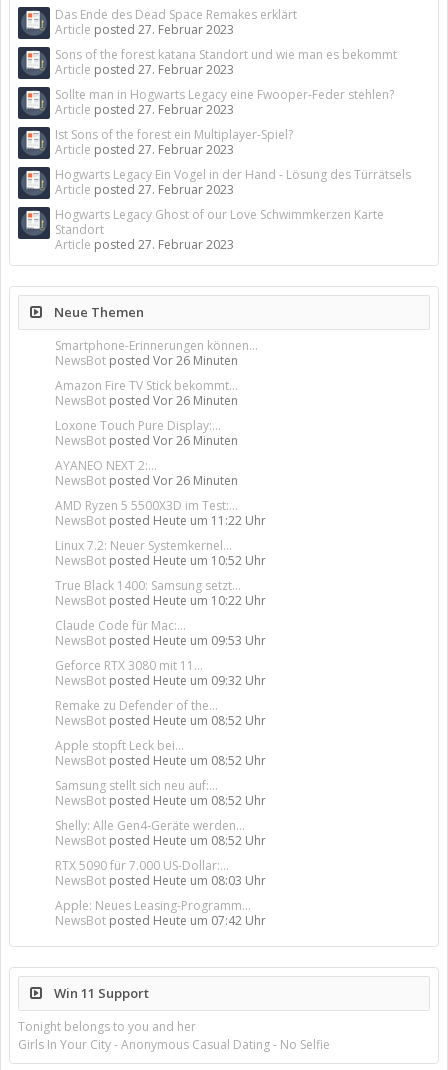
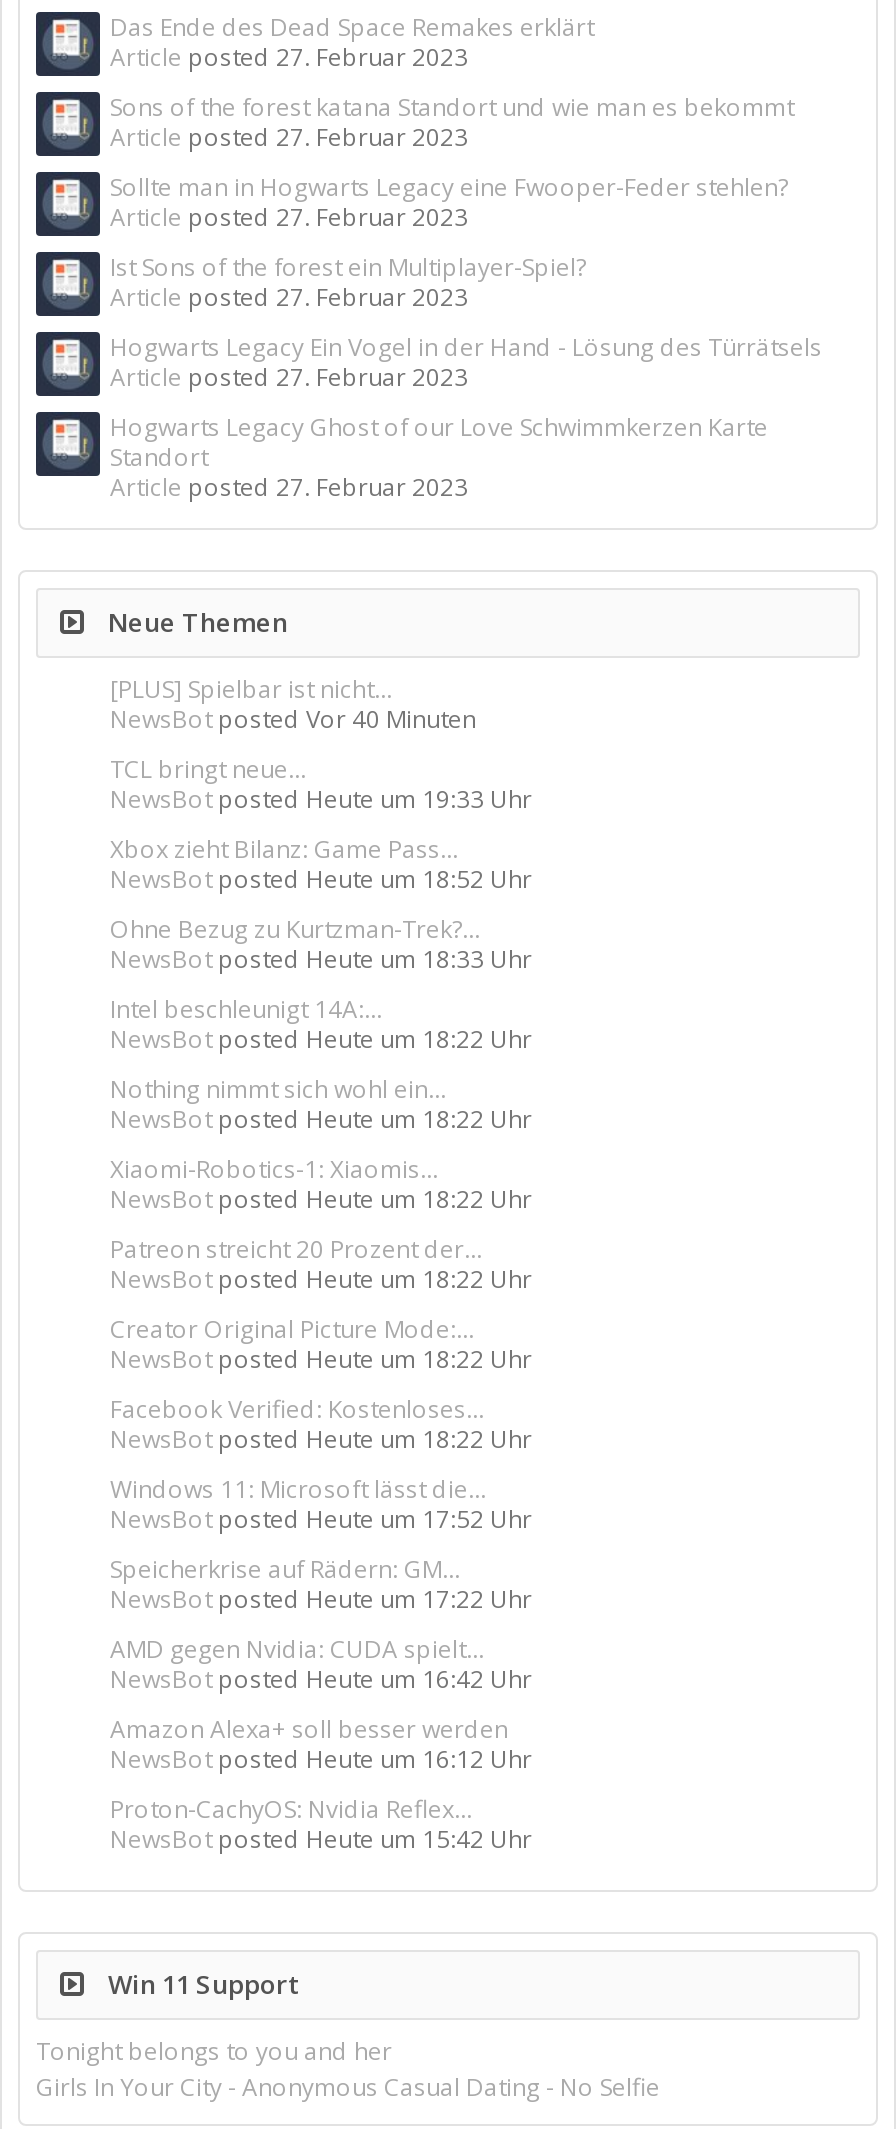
- Smartphone-Erinnerungen können...
- NewsBot posted Vor 26 Minuten
+ [PLUS] Spielbar ist nicht...
+ NewsBot posted Vor 40 Minuten

- Amazon Fire TV Stick bekommt...
- NewsBotposted Vor 26 Minuten
+ TCL bringt neue...
+ NewsBotposted Heute um 19:33 Uhr

- Loxone Touch Pure Display:...
- NewsBot posted Vor 26 Minuten
+ Xbox zieht Bilanz: Game Pass...
+ NewsBot posted Heute um 18:52 Uhr

- AYANEO NEXT 2:...
- NewsBot posted Vor 26 Minuten
+ Ohne Bezug zu Kurtzman-Trek?...
+ NewsBot posted Heute um 18:33 Uhr

- AMD Ryzen 5 5500X3D im Test:...
- NewsBot posted Heute um 11:22 Uhr
+ Intel beschleunigt 14A:...
+ NewsBot posted Heute um 18:22 Uhr

- Linux 7.2: Neuer Systemkernel...
- NewsBot posted Heute um 10:52 Uhr
+ Nothing nimmt sich wohl ein...
+ NewsBot posted Heute um 18:22 Uhr

- True Black 1400: Samsung setzt...
- NewsBot posted Heute um 10:22 Uhr
+ Xiaomi-Robotics-1: Xiaomis...
+ NewsBot posted Heute um 18:22 Uhr

- Claude Code für Mac:...
- NewsBot posted Heute um 09:53 Uhr
+ Patreon streicht 20 Prozent der...
+ NewsBot posted Heute um 18:22 Uhr

- Geforce RTX 3080 mit 11...
- NewsBot posted Heute um 09:32 Uhr
+ Creator Original Picture Mode:...
+ NewsBot posted Heute um 18:22 Uhr

- Remake zu Defender of the...
- NewsBot posted Heute um 08:52 Uhr
+ Facebook Verified: Kostenloses...
+ NewsBot posted Heute um 18:22 Uhr

- Apple stopft Leck bei...
- NewsBot posted Heute um 08:52 Uhr
+ Windows 11: Microsoft lässt die...
+ NewsBot posted Heute um 17:52 Uhr

- Samsung stellt sich neu auf:...
- NewsBot posted Heute um 08:52 Uhr
+ Speicherkrise auf Rädern: GM...
+ NewsBot posted Heute um 17:22 Uhr

- Shelly: Alle Gen4-Geräte werden...
- NewsBot posted Heute um 08:52 Uhr
+ AMD gegen Nvidia: CUDA spielt...
+ NewsBot posted Heute um 16:42 Uhr

- RTX 5090 für 7.000 US-Dollar:...
- NewsBot posted Heute um 08:03 Uhr
+ Amazon Alexa+ soll besser werden
+ NewsBot posted Heute um 16:12 Uhr

- Apple: Neues Leasing-Programm...
- NewsBot posted Heute um 07:42 Uhr
+ Proton-CachyOS: Nvidia Reflex...
+ NewsBot posted Heute um 15:42 Uhr
